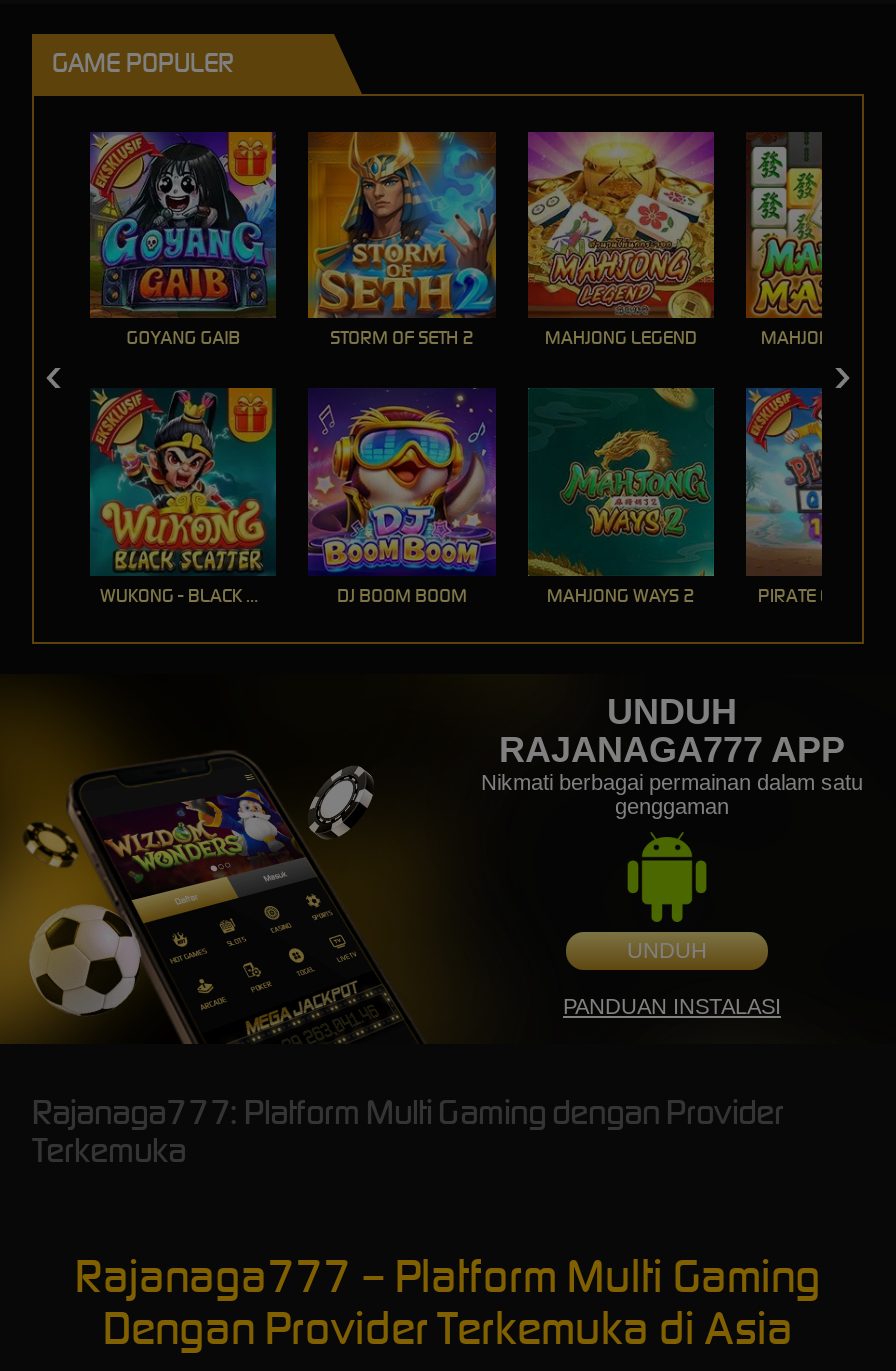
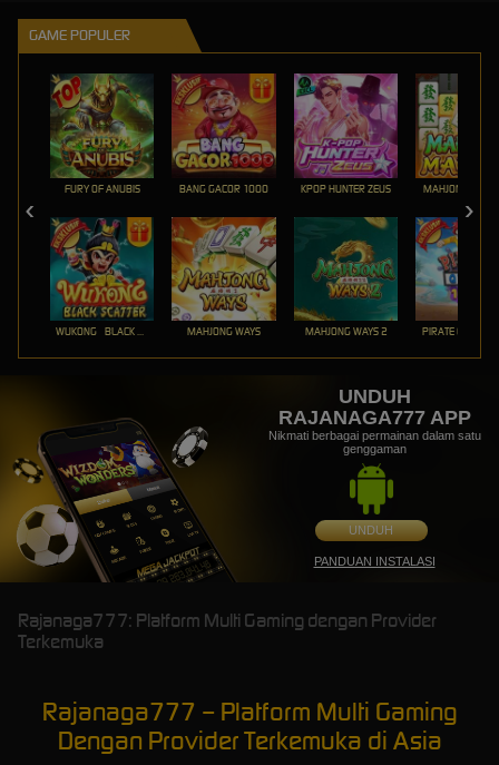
- [image]
- GOYANG GAIB
+ [image]
+ FURY OF ANUBIS

- [image]
- STORM OF SETH 2
+ [image]
+ BANG GACOR 1000

- [image]
- MAHJONG LEGEND
+ [image]
+ KPOP HUNTER ZEUS

- [image]
- DJ BOOM BOOM
+ [image]
+ MAHJONG WAYS
